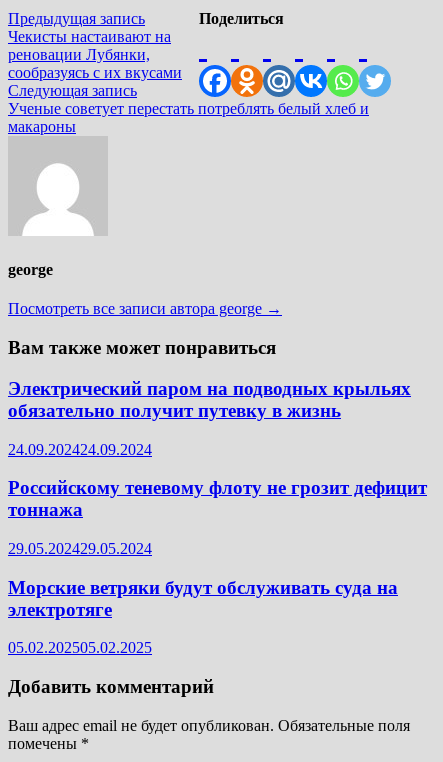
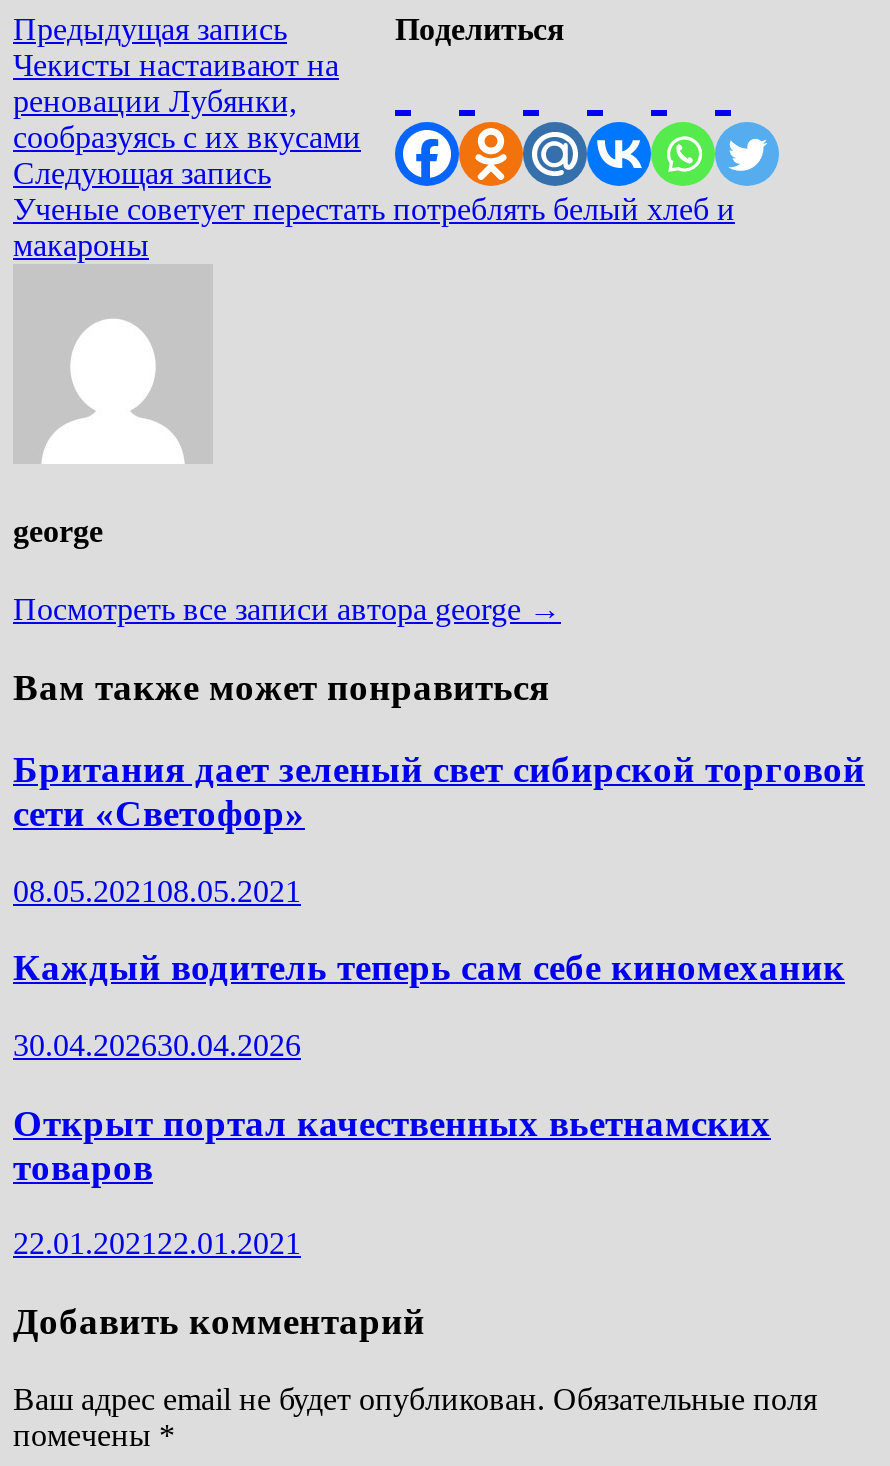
- Электрический паром на подводных крыльях
- обязательно получит путевку в жизнь
+ Британия дает зеленый свет сибирской торговой
+ сети «Светофор»

- 24.09.2024 24.09.2024
+ 08.05.2021 08.05.2021

- Российскому теневому флоту не грозит дефицит
- тоннажа
+ Каждый водитель теперь сам себе киномеханик

- 29.05.202429.05.2024
+ 30.04.202630.04.2026

- Морские ветряки будут обслуживать суда на
- электротяге
+ Открыт портал качественных вьетнамских
+ товаров

- 05.02.2025 05.02.2025
+ 22.01.2021 22.01.2021
